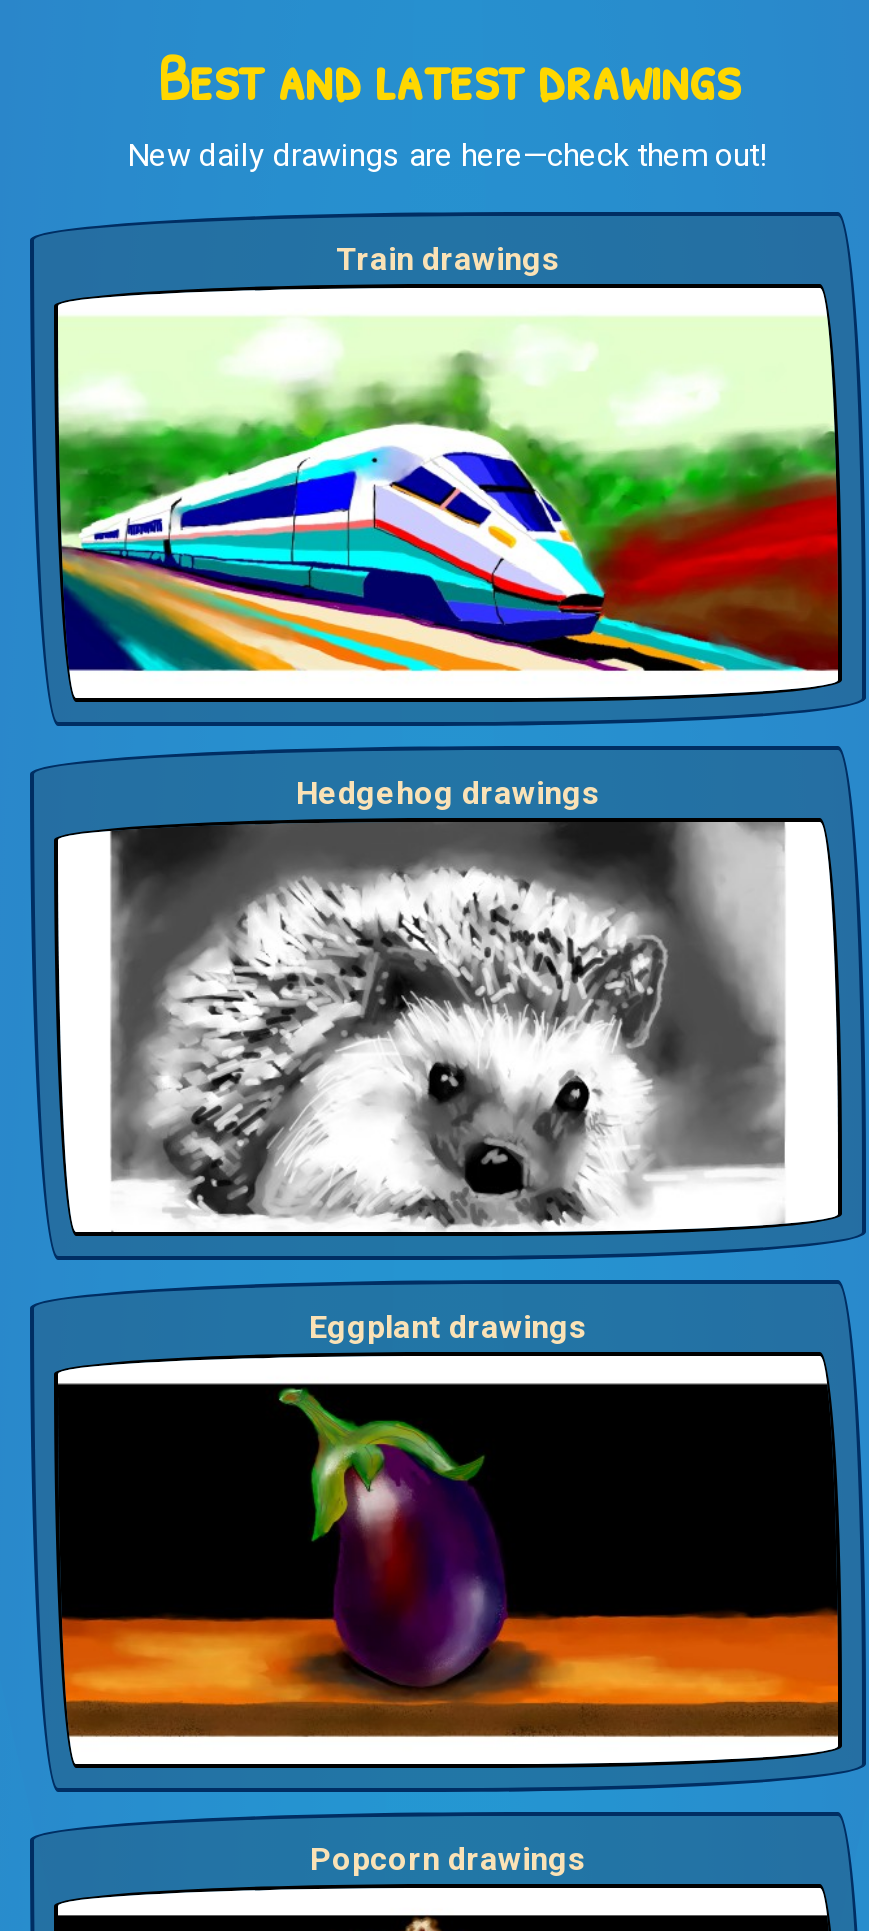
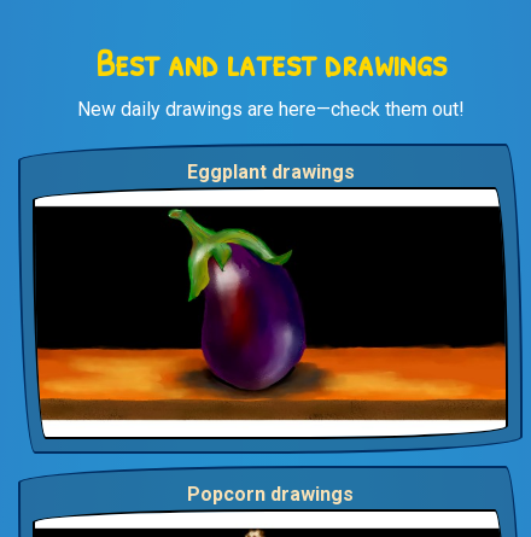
- Train drawings

- [image]

- Hedgehog drawings

- [image]
